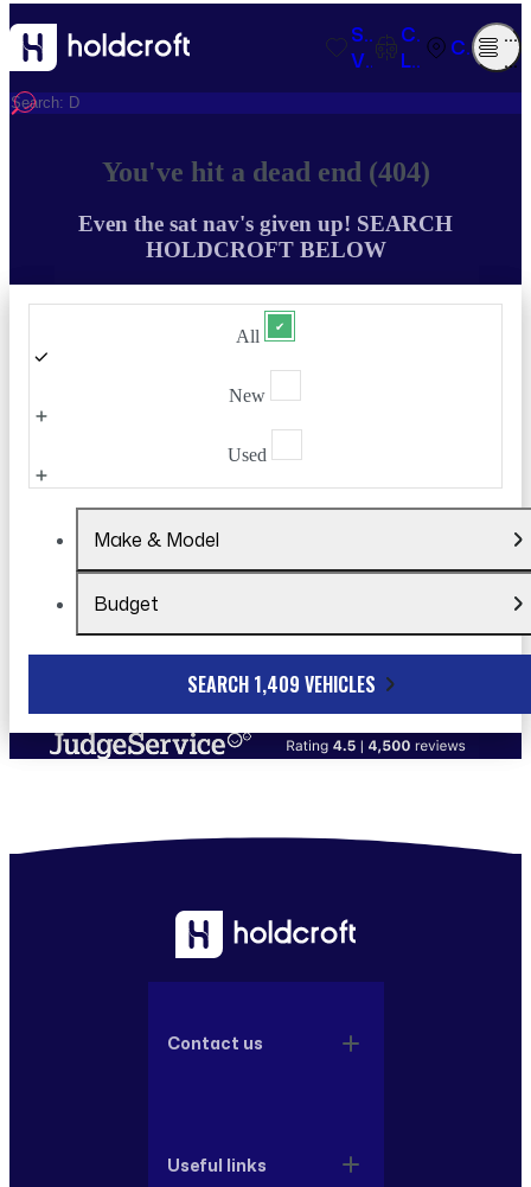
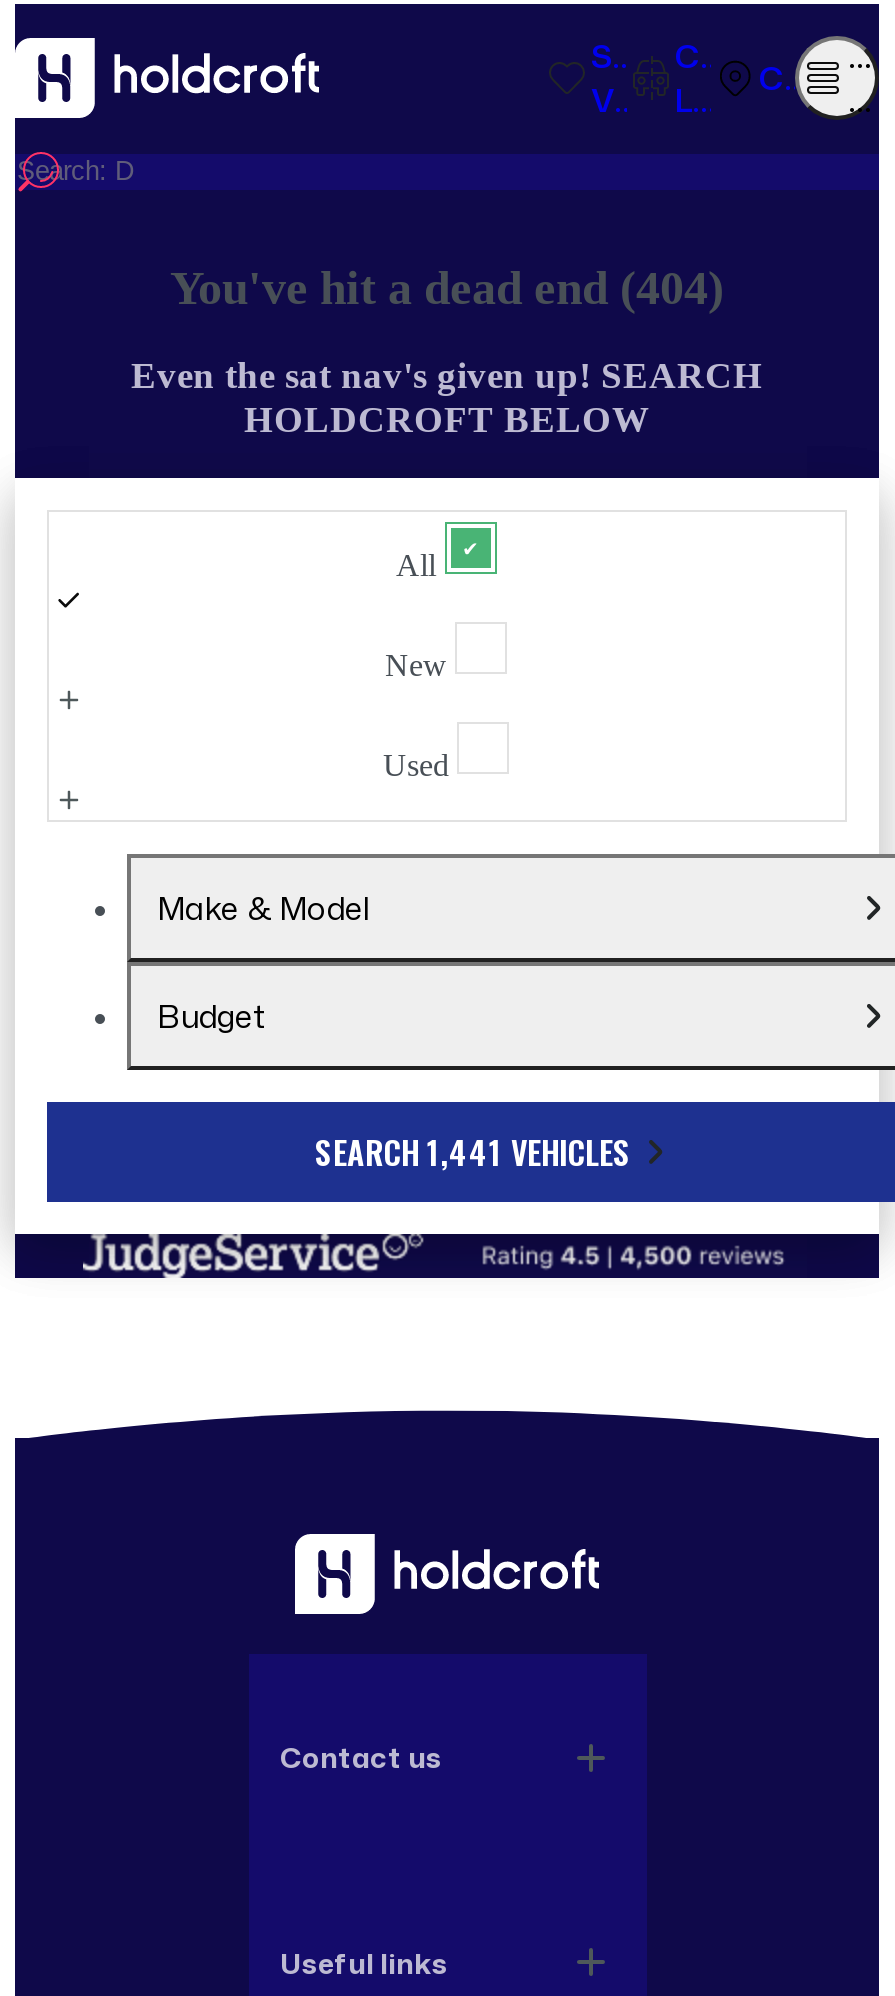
- SEARCH 1,409 VEHICLES
+ SEARCH 1,441 VEHICLES
